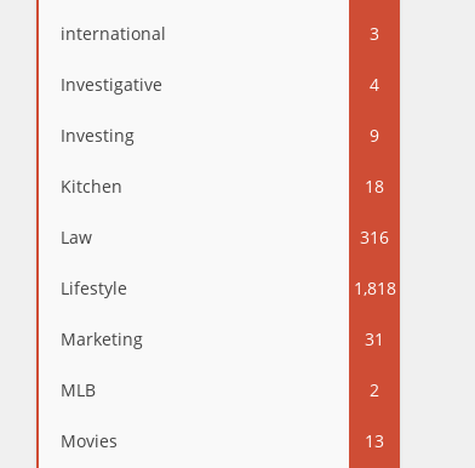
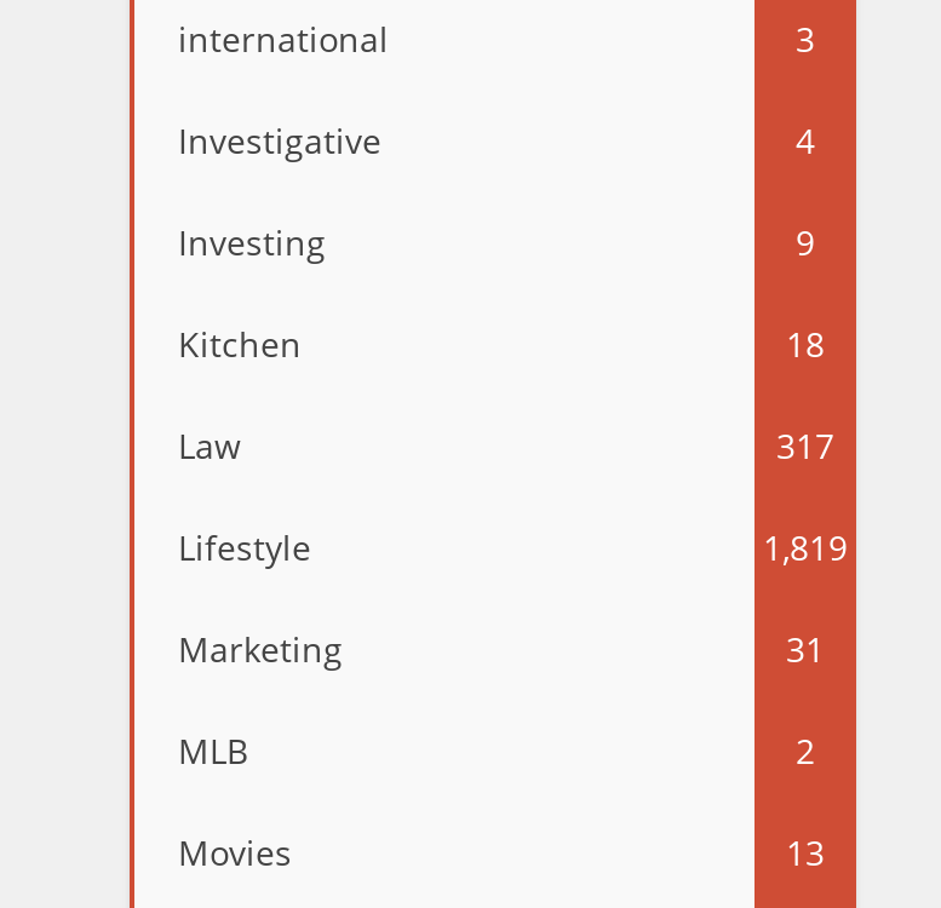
- 316
+ 317

- 1,818
+ 1,819
